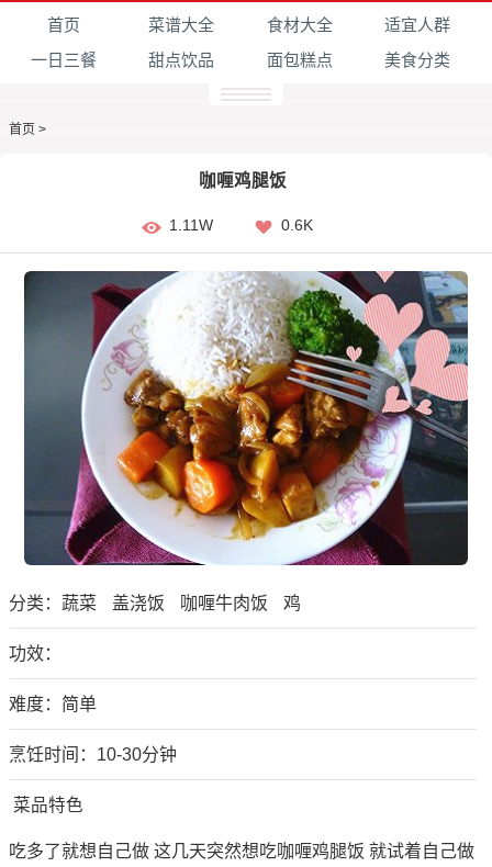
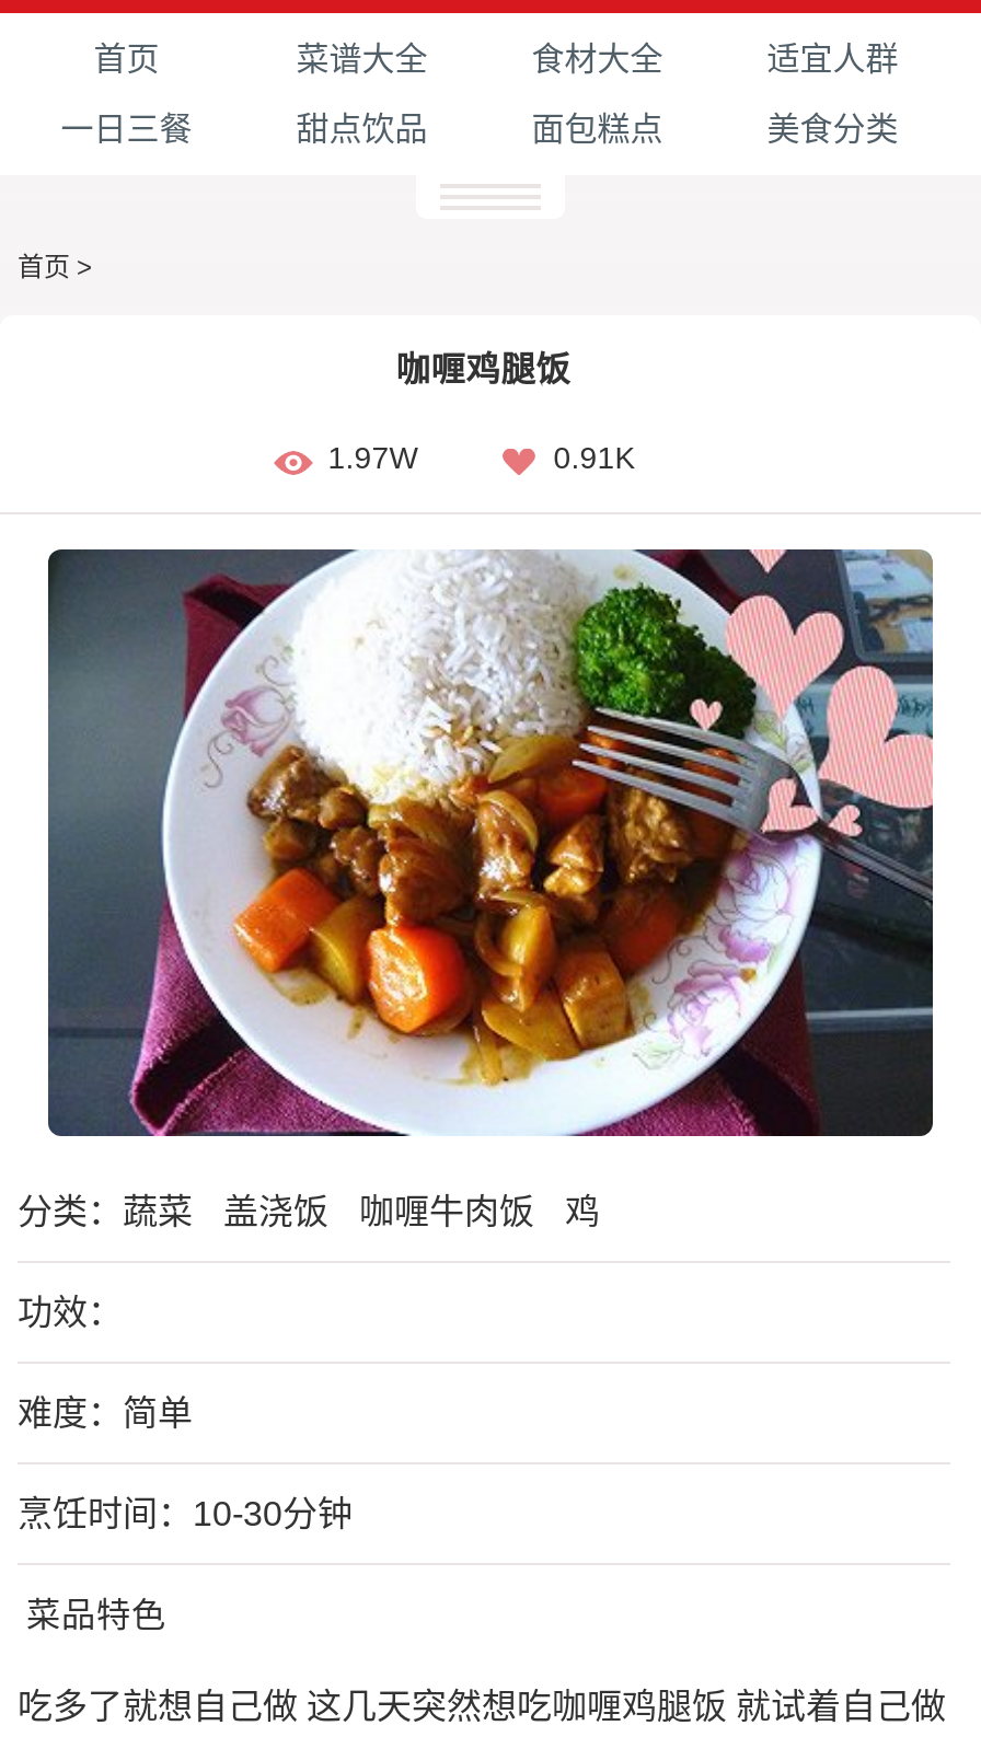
- 1.11W
- 0.6K
+ 1.97W
+ 0.91K
